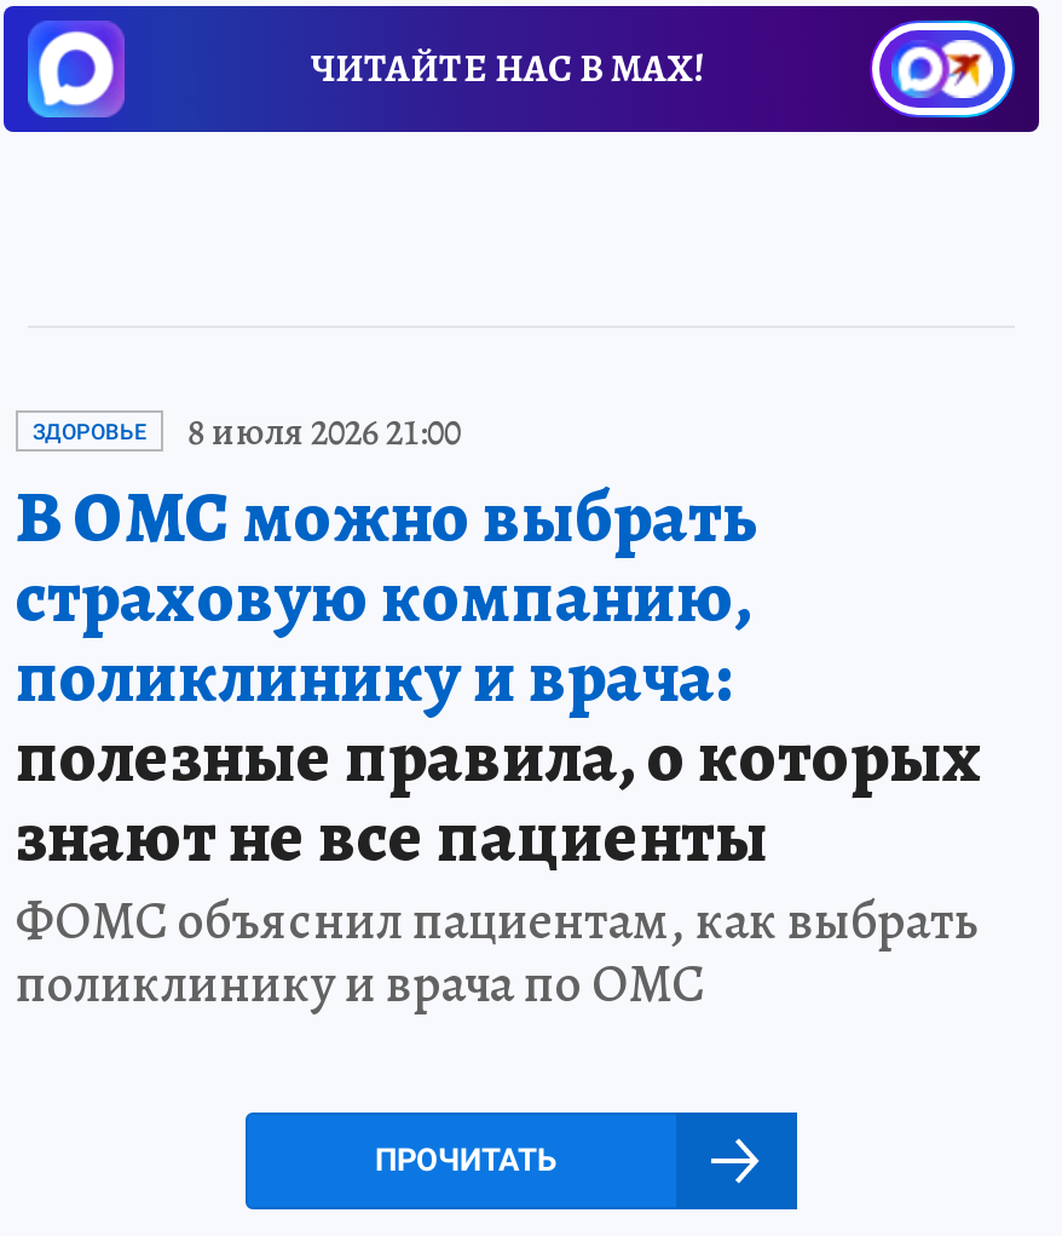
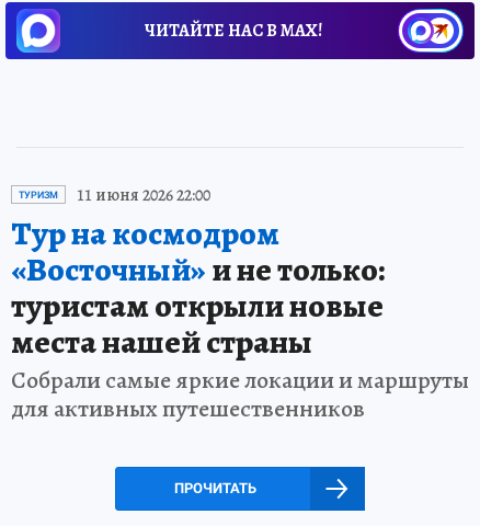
- ЗДОРОВЬЕ
- 8 июля 2026 21:00
- В ОМС можно выбрать
- страховую компанию,
- поликлинику и врача:
- полезные правила, о которых
- знают не все пациенты
- ФОМС объяснил пациентам, как выбрать
- поликлинику и врача по ОМС
+ ТУРИЗМ
+ 11 июня 2026 22:00
+ Тур на космодром
+ «Восточный»и не только:
+ туристам открыли новые
+ места нашей страны
+ Собрали самые яркие локации и маршруты
+ для активных путешественников
